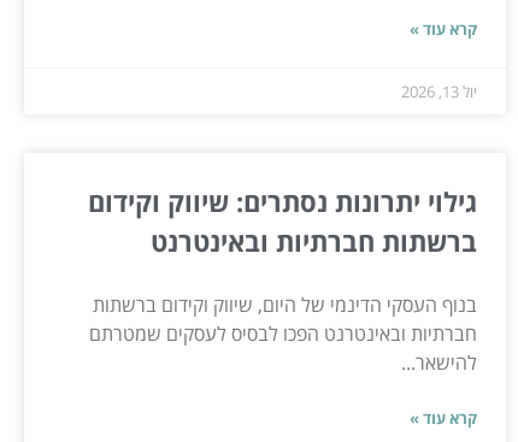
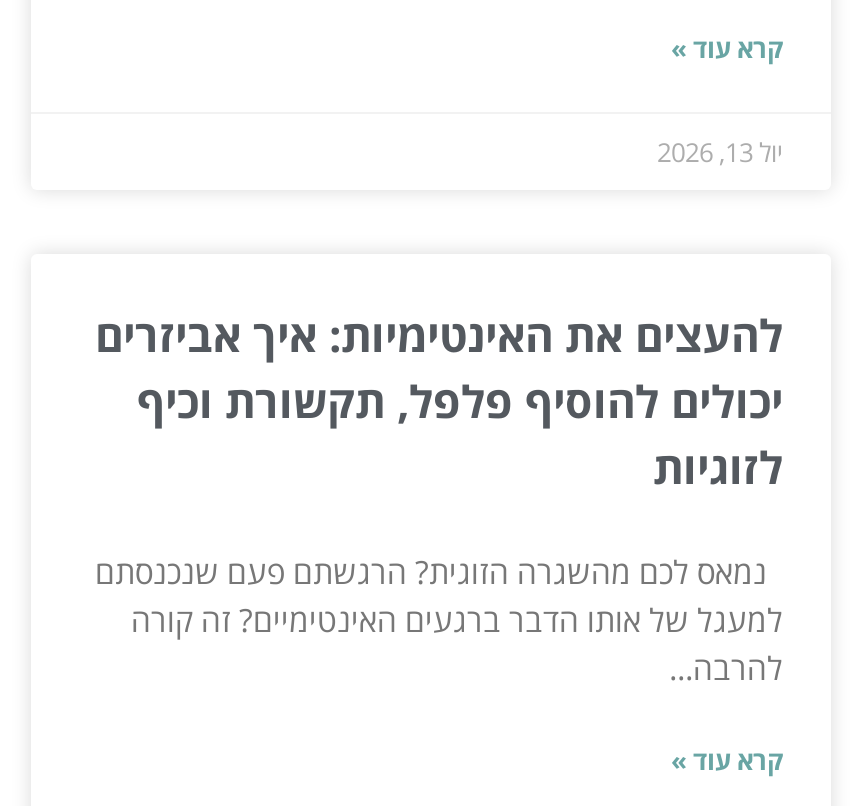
- גילוי יתרונות נסתרים: שיווק וקידום
- ברשתות חברתיות ובאינטרנט
+ להעצים את האינטימיות: איך אביזרים
+ יכולים להוסיף פלפל, תקשורת וכיף
+ לזוגיות

- בנוף העסקי הדינמי של היום, שיווק וקידום ברשתות
- חברתיות ובאינטרנט הפכו לבסיס לעסקים שמטרתם
- להישאר...
+ נמאס לכם מהשגרה הזוגית? הרגשתם פעם שנכנסתם
+ למעגל של אותו הדבר ברגעים האינטימיים? זה קורה
+ להרבה...
